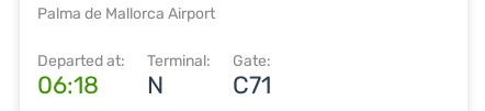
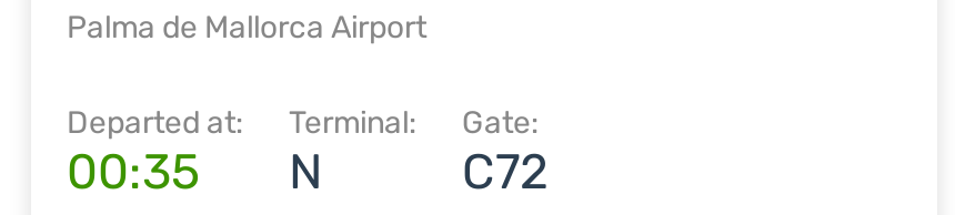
- 06:18 N
+ 00:35 N

- C71
+ C72
